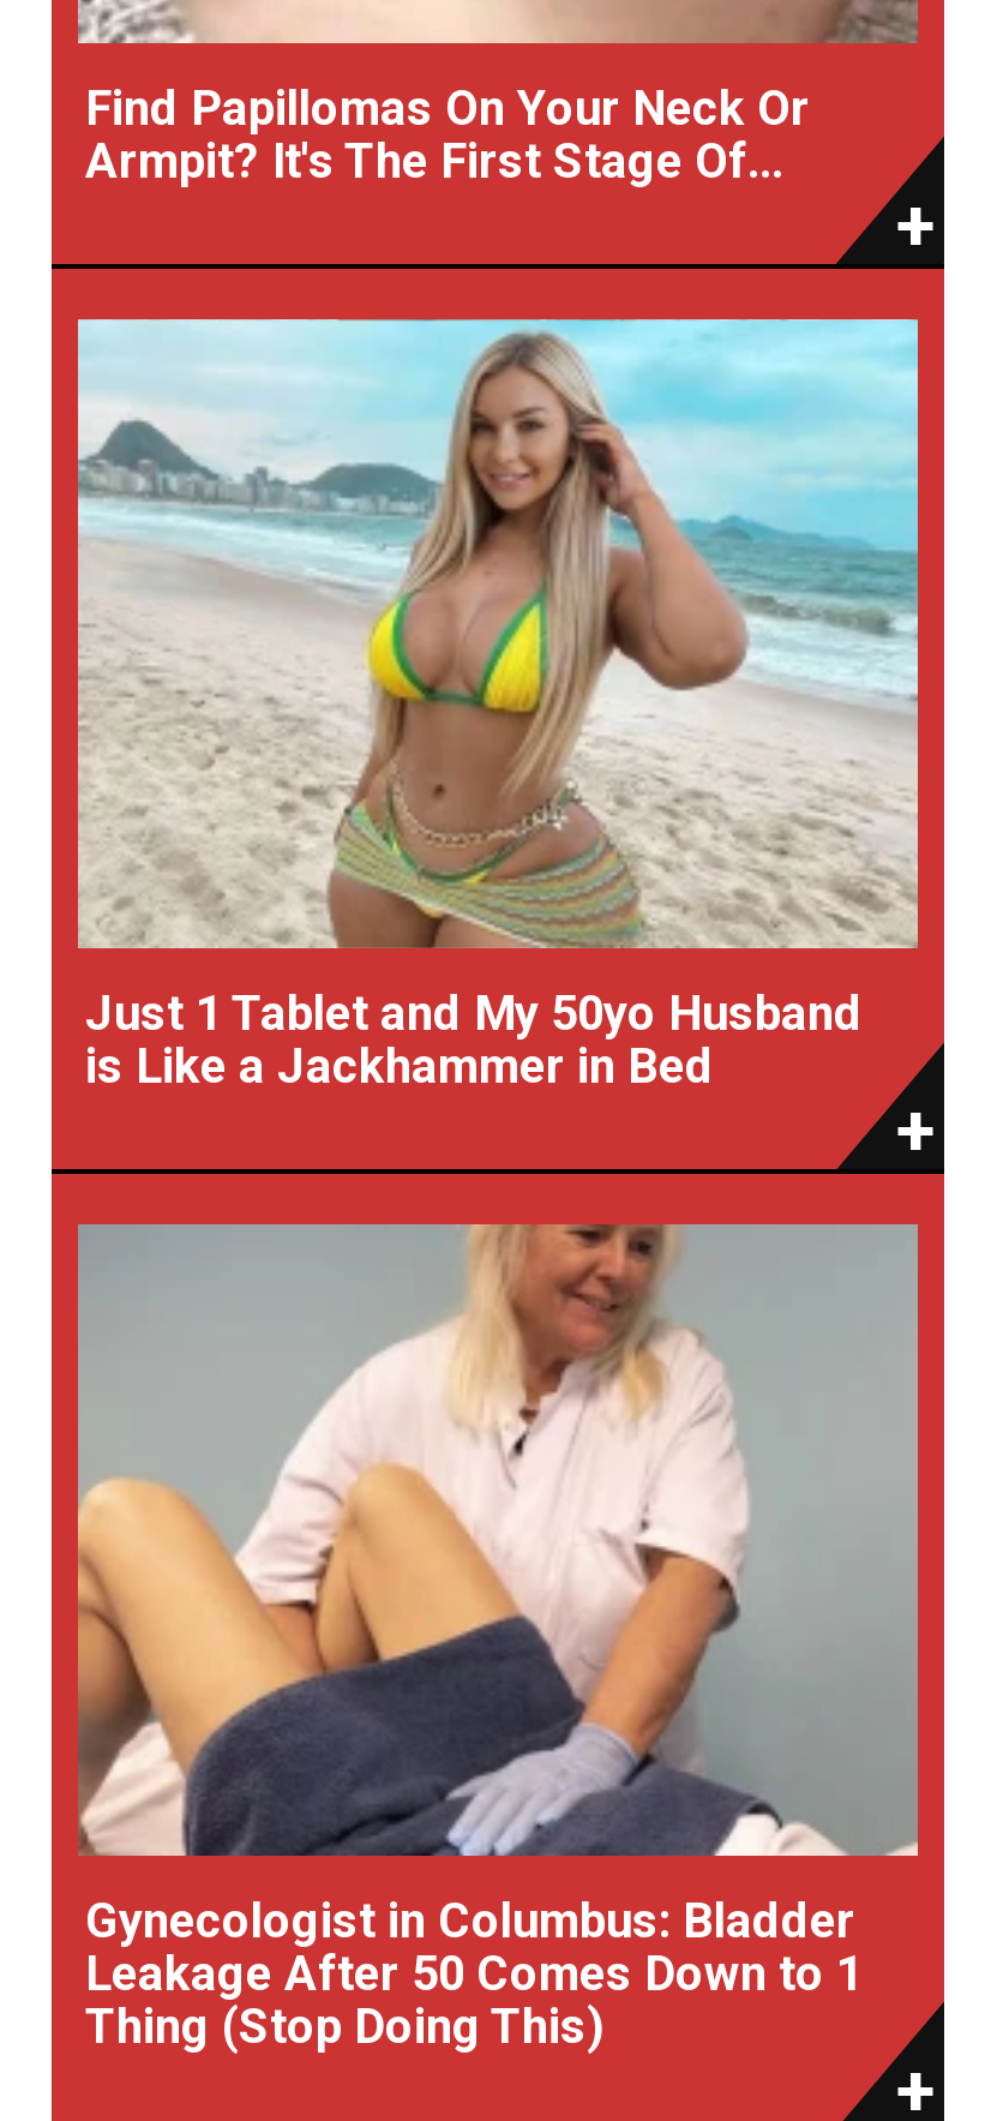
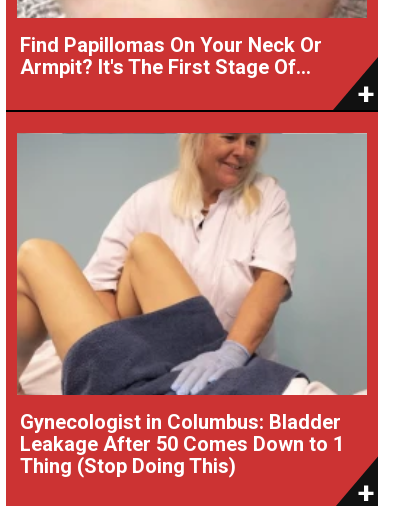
- [image]
- Just 1 Tablet and My 50yo Husband
- is Like a Jackhammer in Bed
